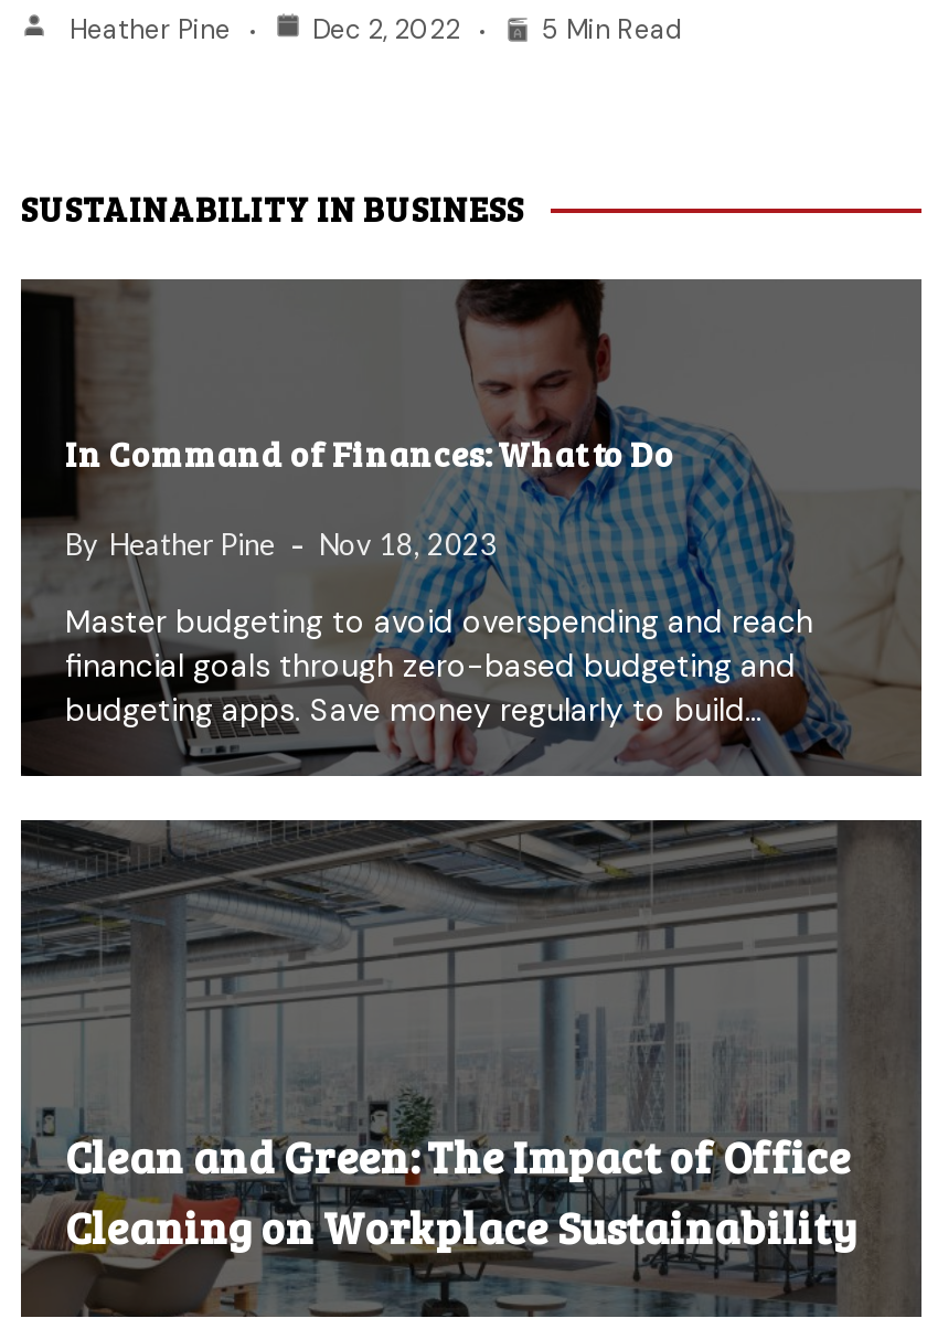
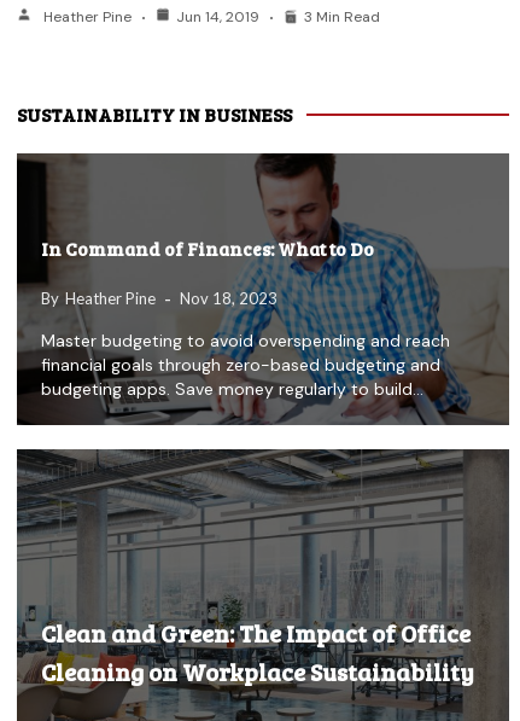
- Dec 2, 2022
- 5 Min Read
+ Jun 14, 2019
+ 3 Min Read
